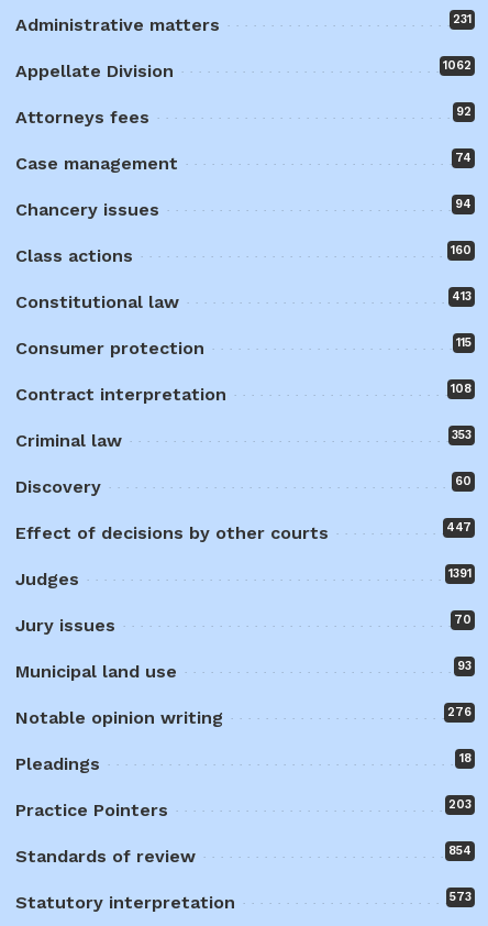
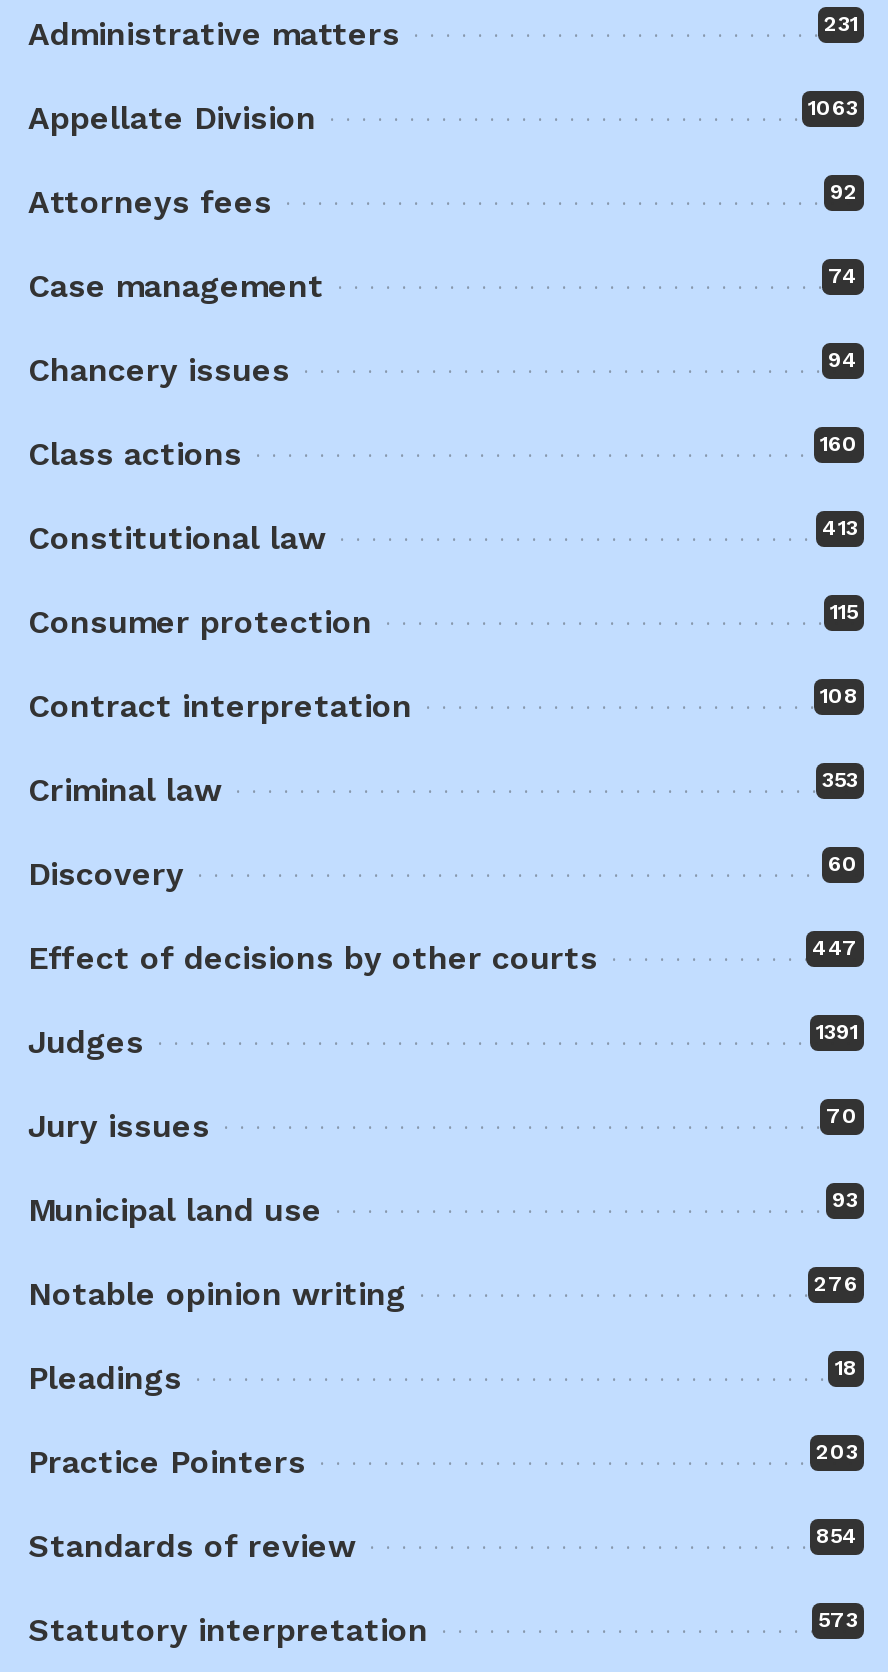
- 1062
+ 1063
